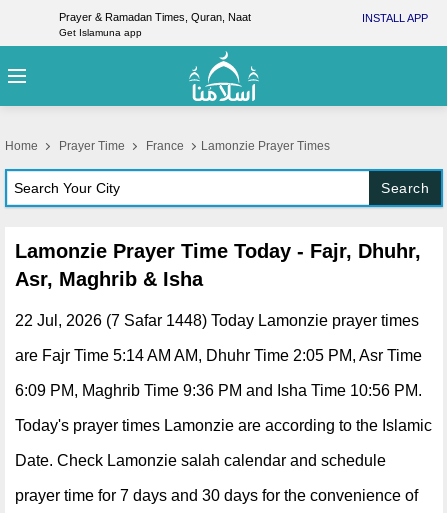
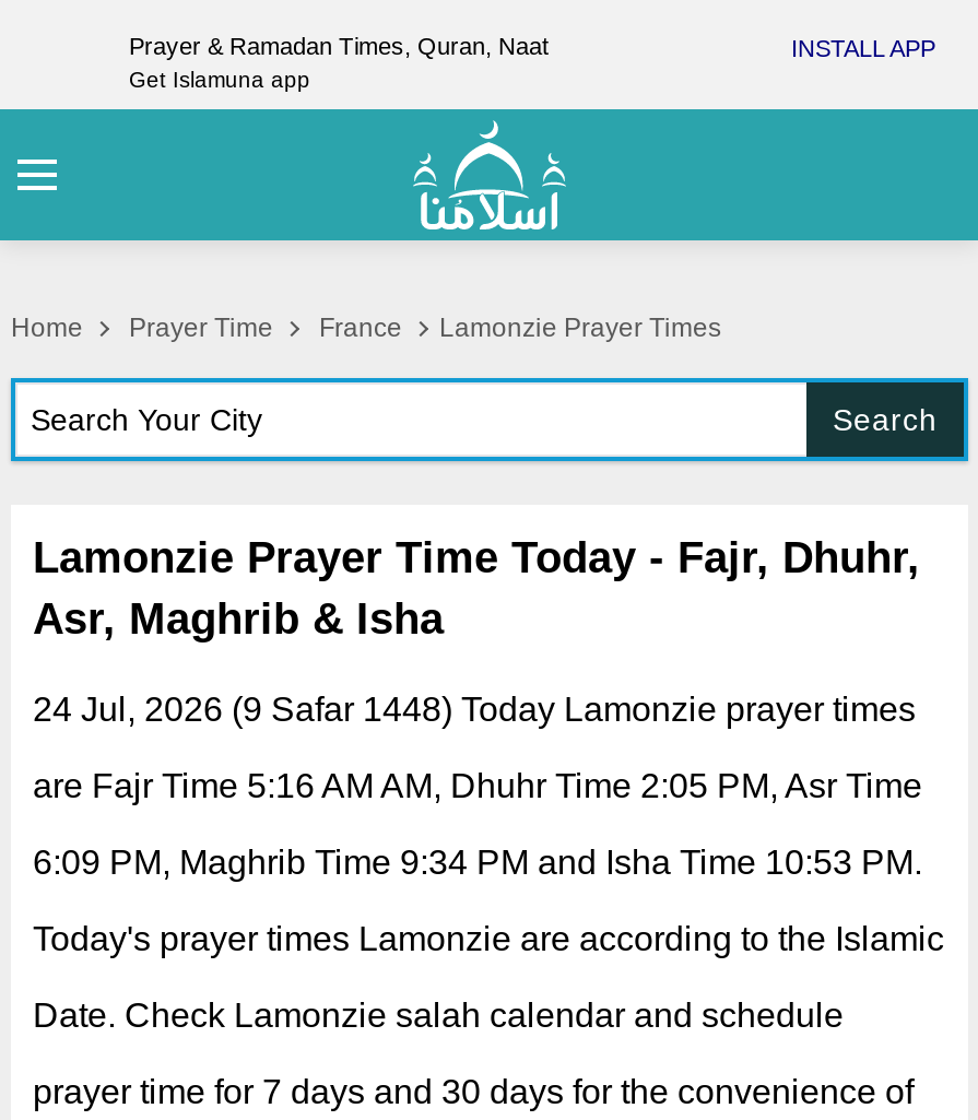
- 22 Jul, 2026 (7 Safar 1448) Today Lamonzie prayer times
+ 24 Jul, 2026 (9 Safar 1448) Today Lamonzie prayer times

- are Fajr Time 5:14 AM AM, Dhuhr Time 2:05 PM, Asr Time
+ are Fajr Time 5:16 AM AM, Dhuhr Time 2:05 PM, Asr Time

- 6:09 PM, Maghrib Time 9:36 PM and Isha Time 10:56 PM.
+ 6:09 PM, Maghrib Time 9:34 PM and Isha Time 10:53 PM.
